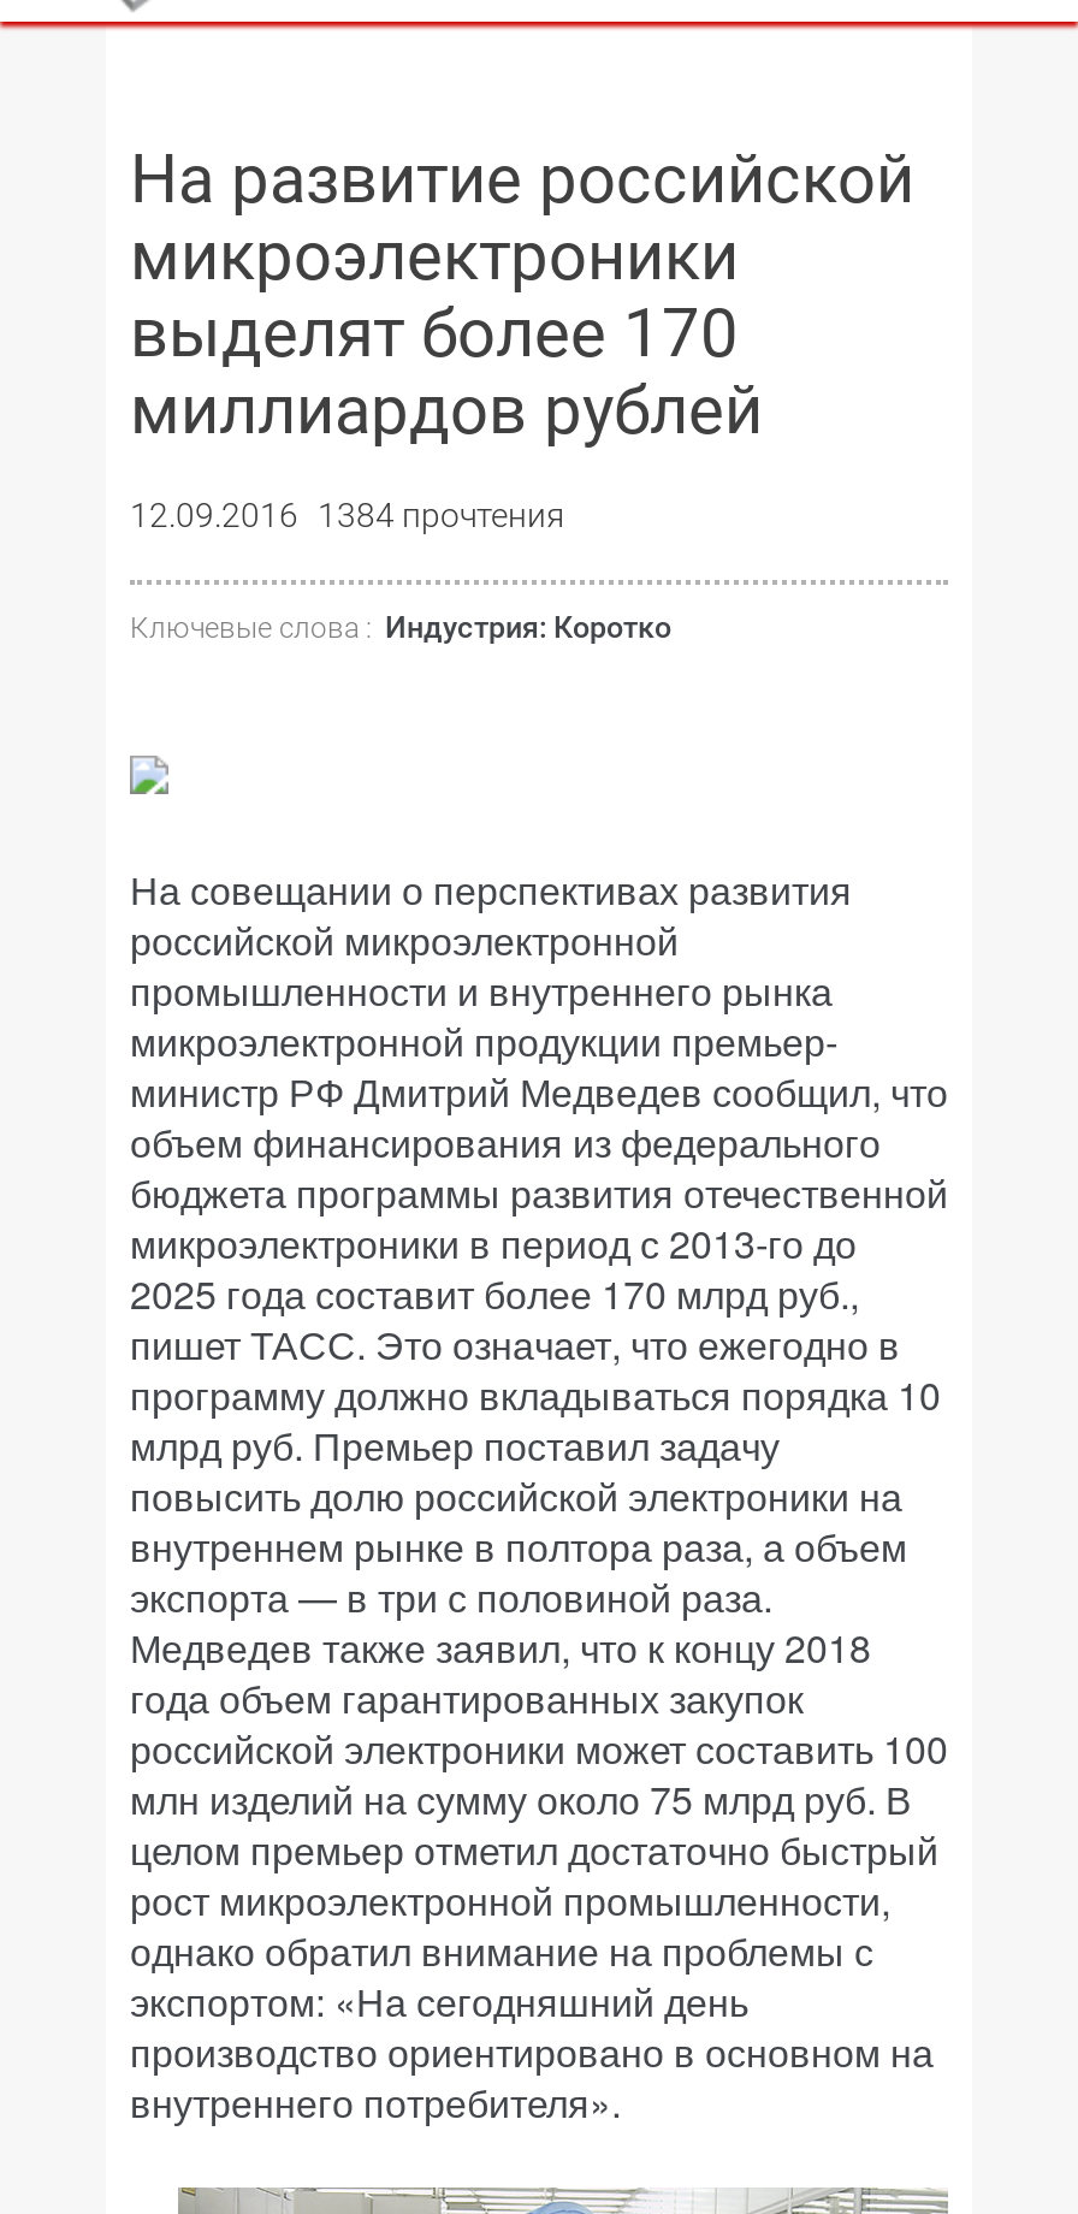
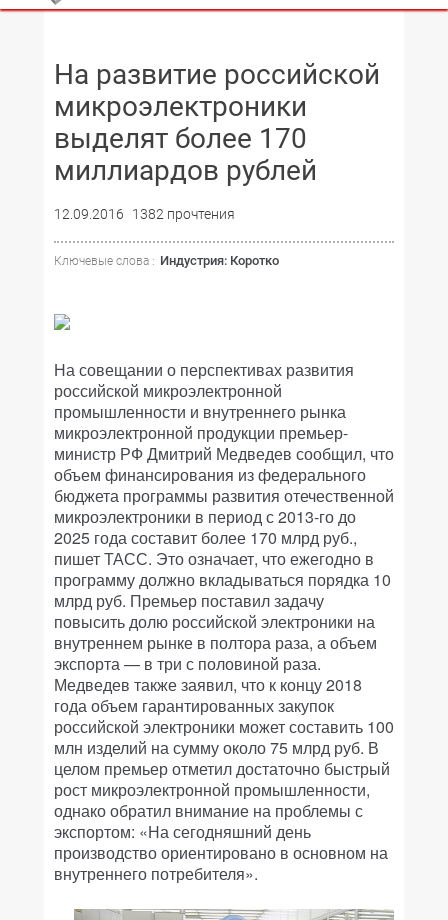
- 12.09.2016 1384 прочтения
+ 12.09.2016 1382 прочтения
